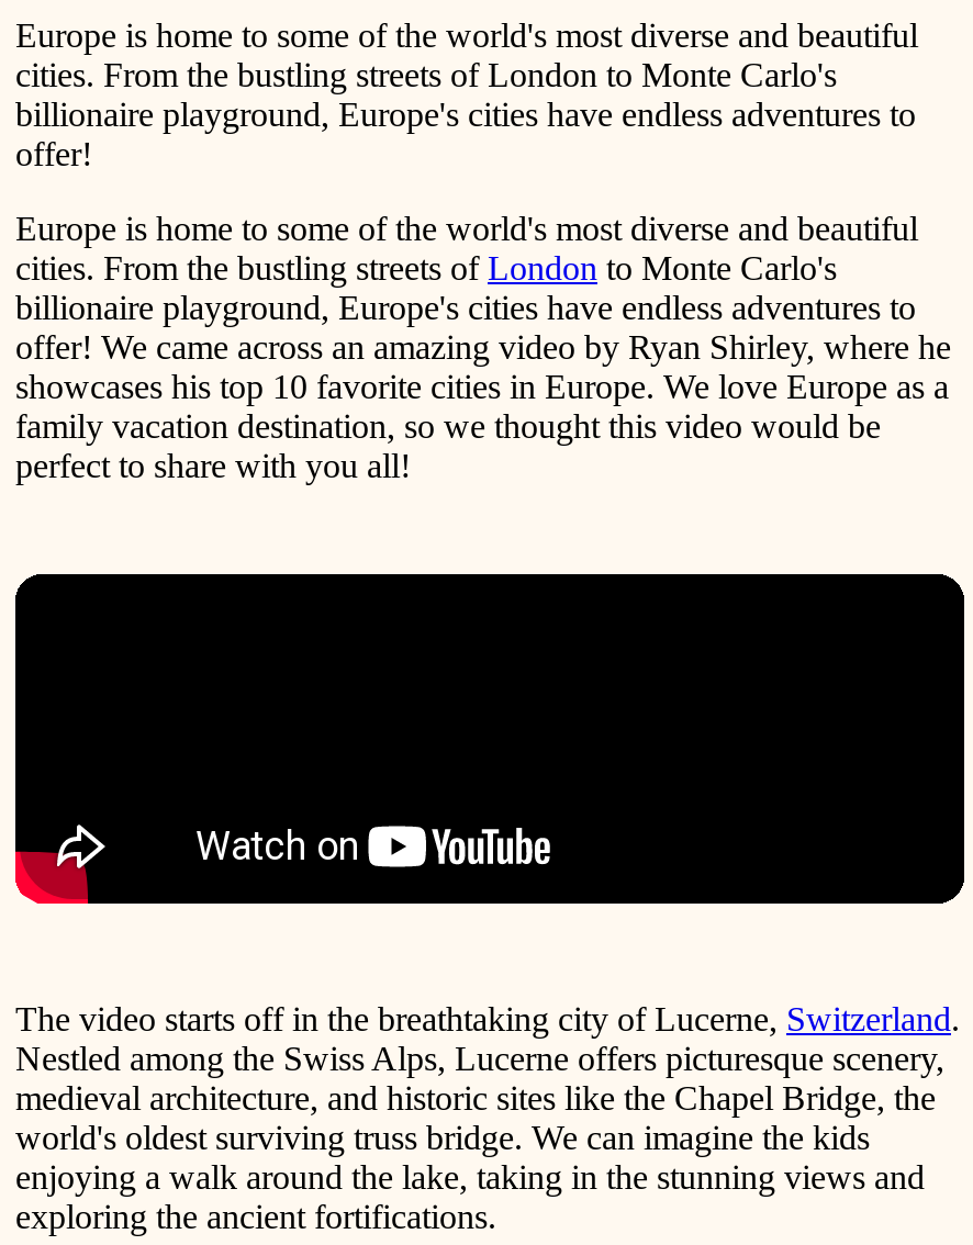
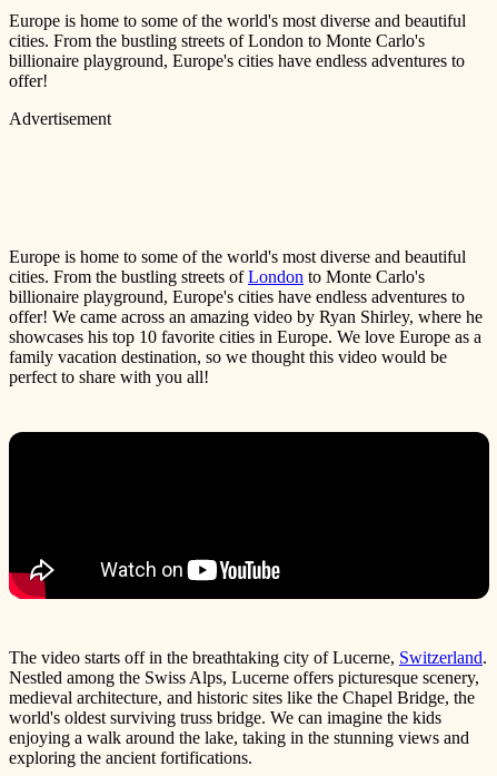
+ Advertisement
